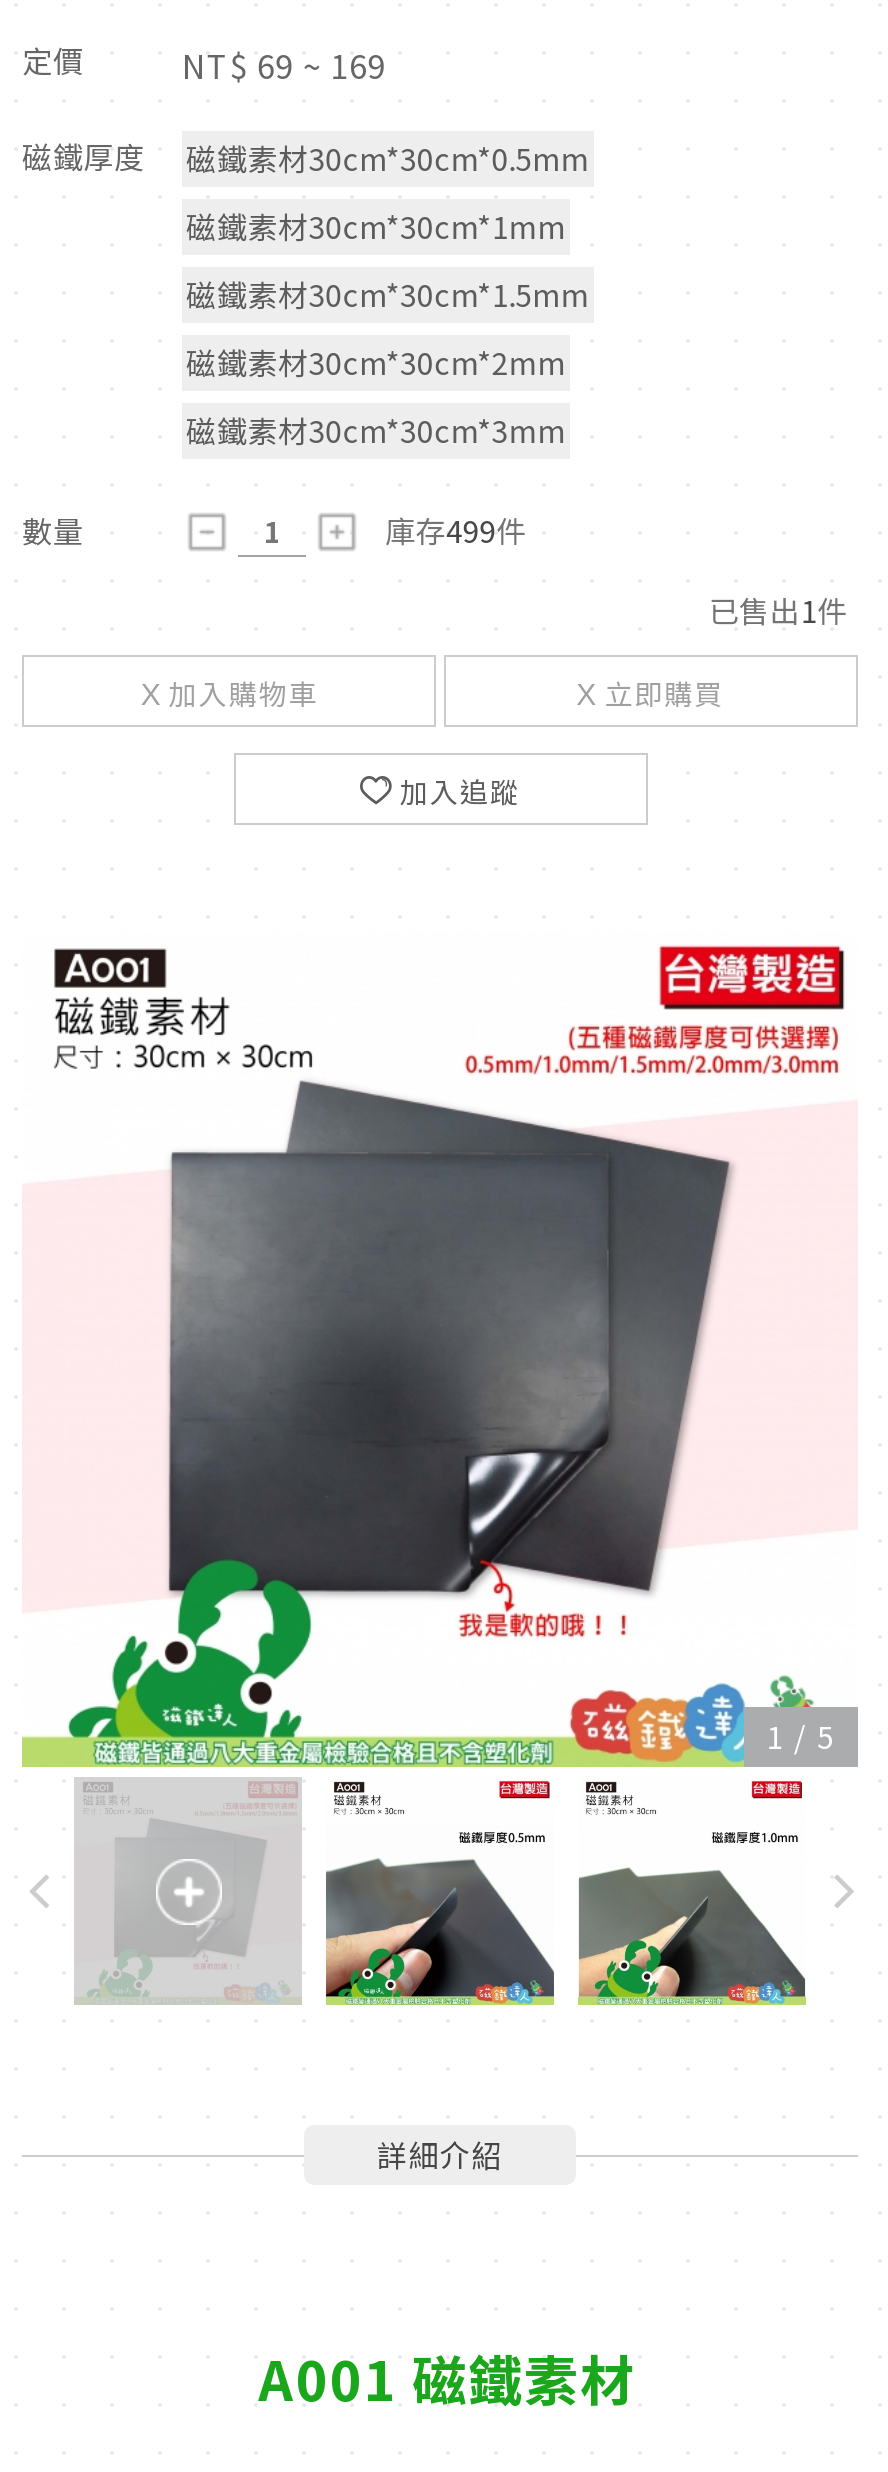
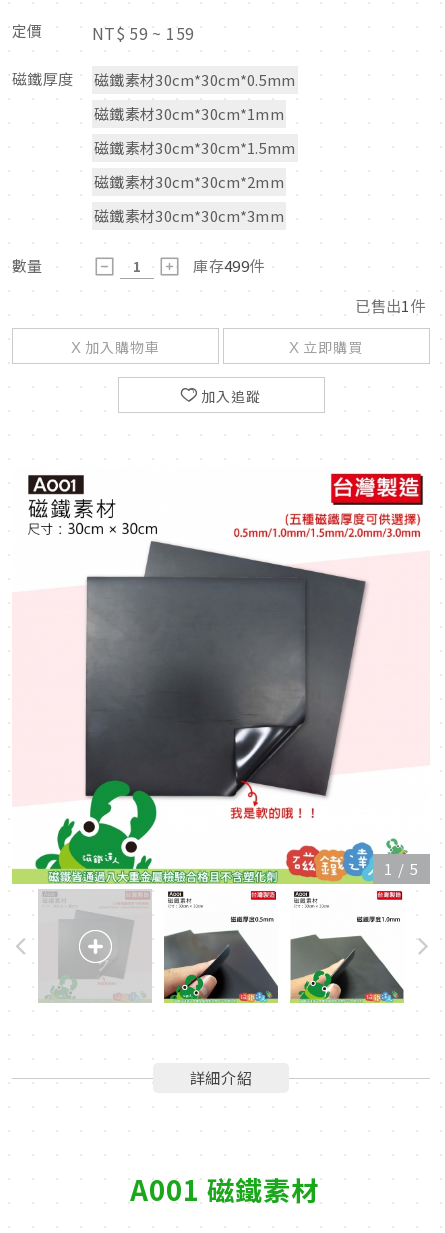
- NT$ 69 ~ 169
+ NT$ 59 ~ 159
